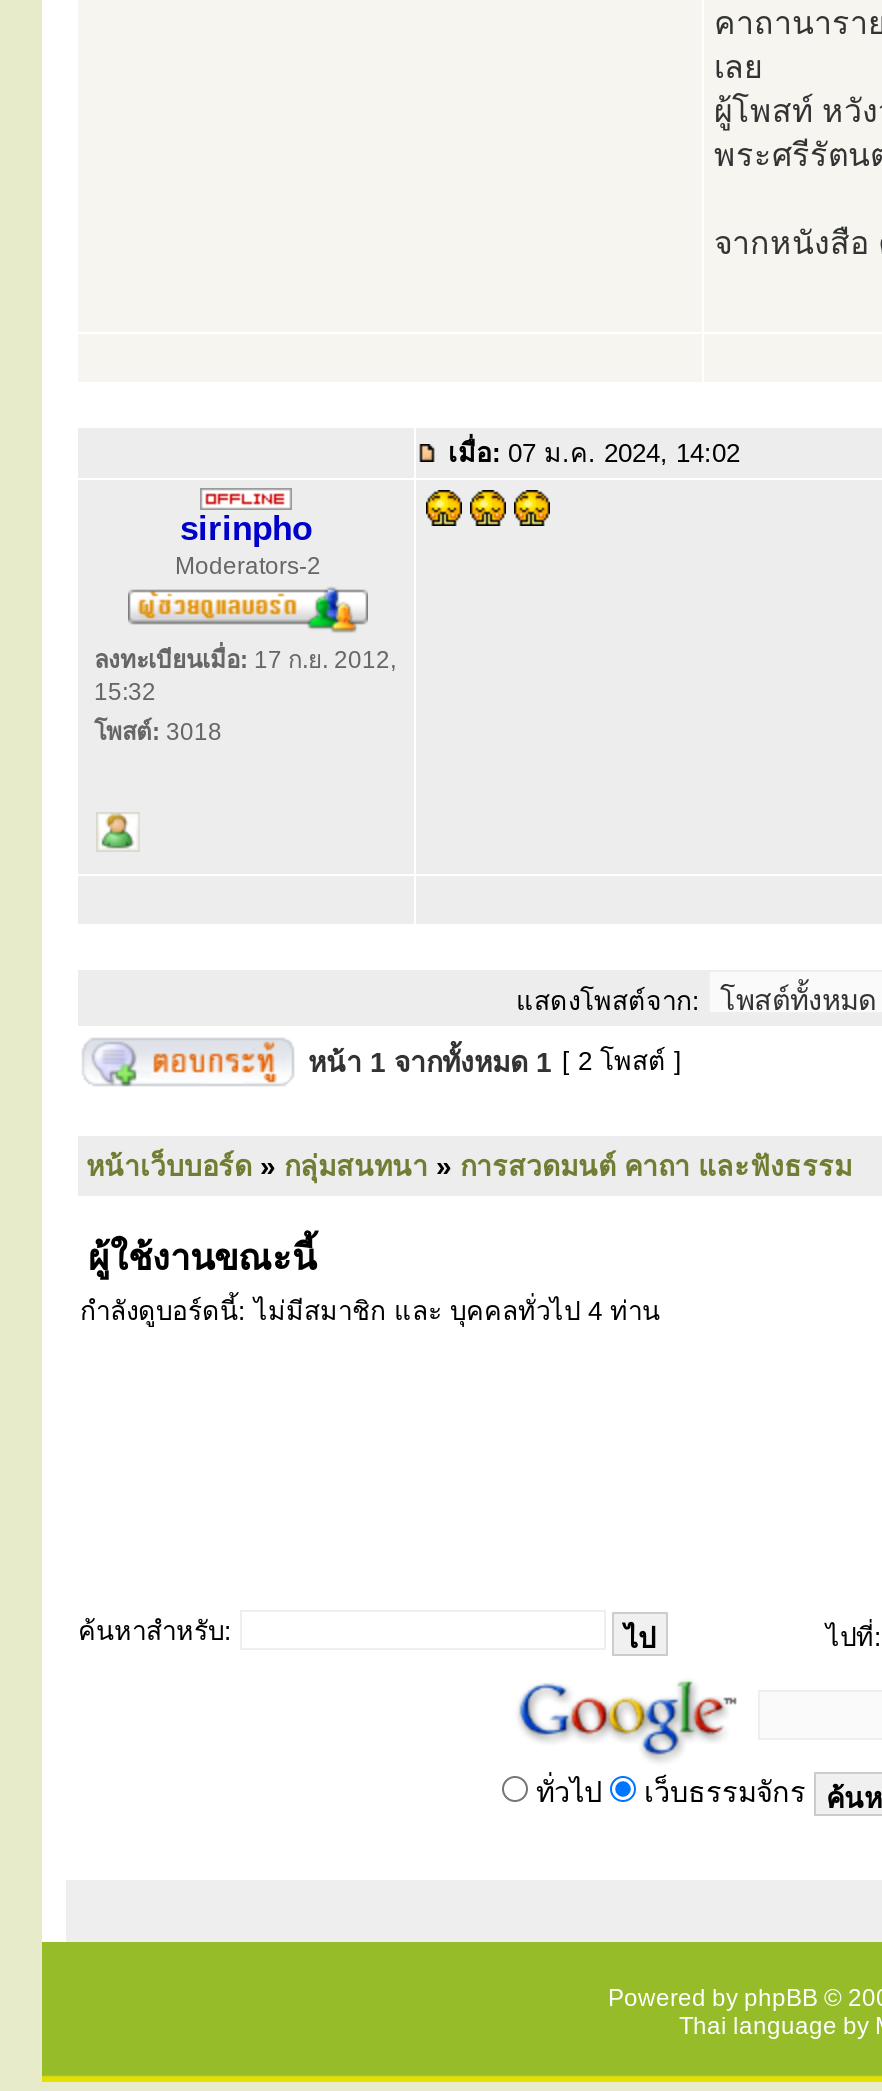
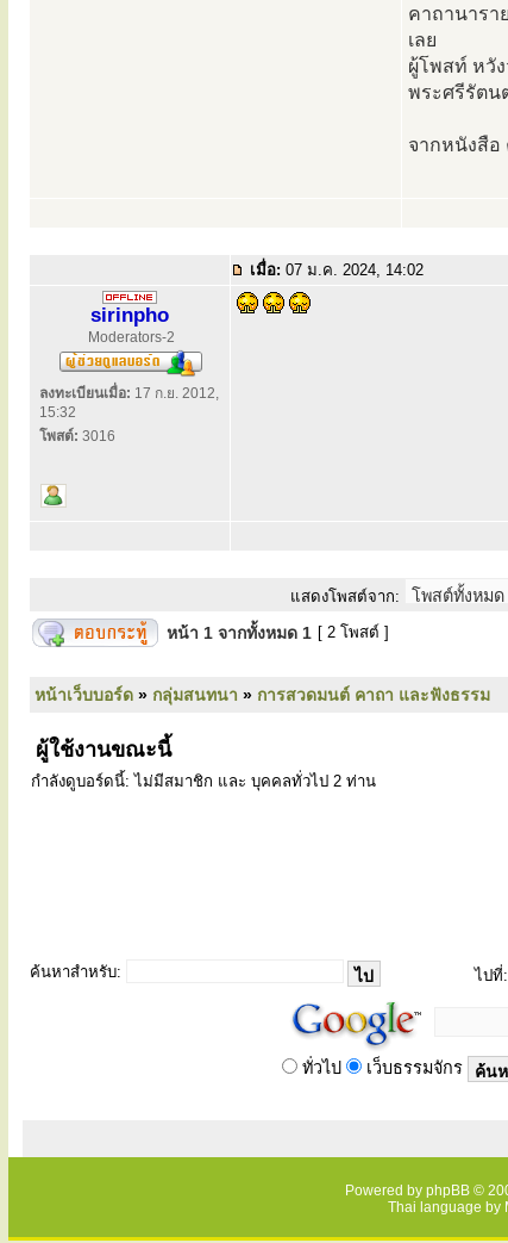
- โพสต์: 3018
+ โพสต์: 3016

- กำลังดูบอร์ดนี้: ไม่มีสมาชิก และ บุคคลทั่วไป 4 ท่าน
+ กำลังดูบอร์ดนี้: ไม่มีสมาชิก และ บุคคลทั่วไป 2 ท่าน
